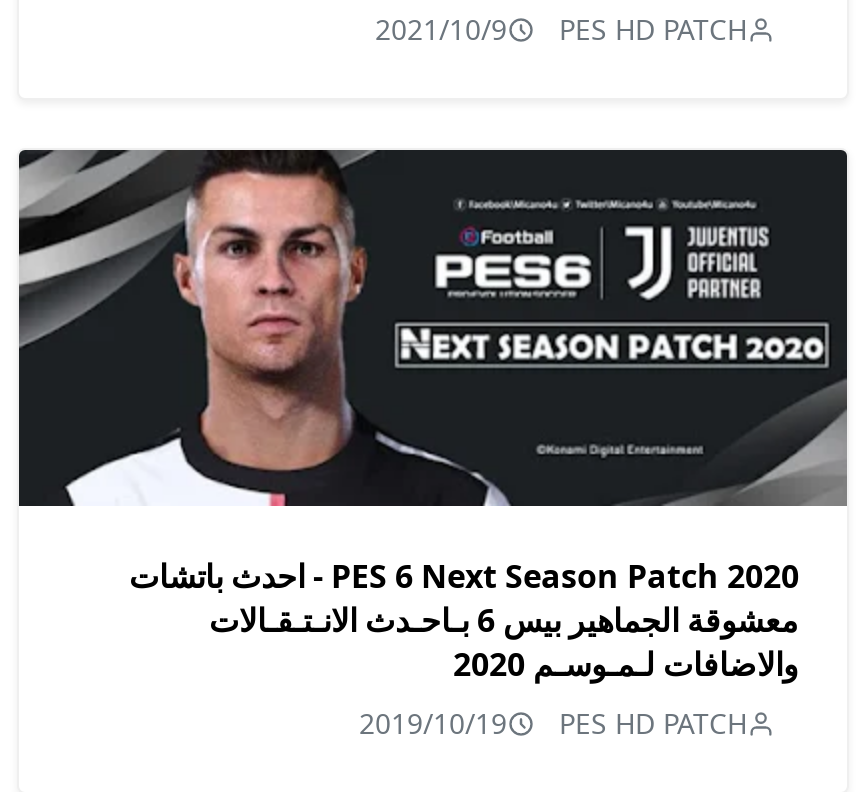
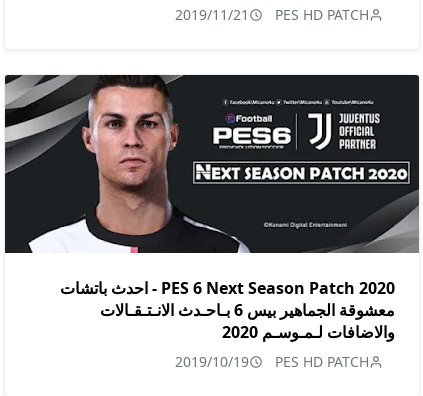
- 2021/10/9 PES HD PATCH
+ 2019/11/21 PES HD PATCH
